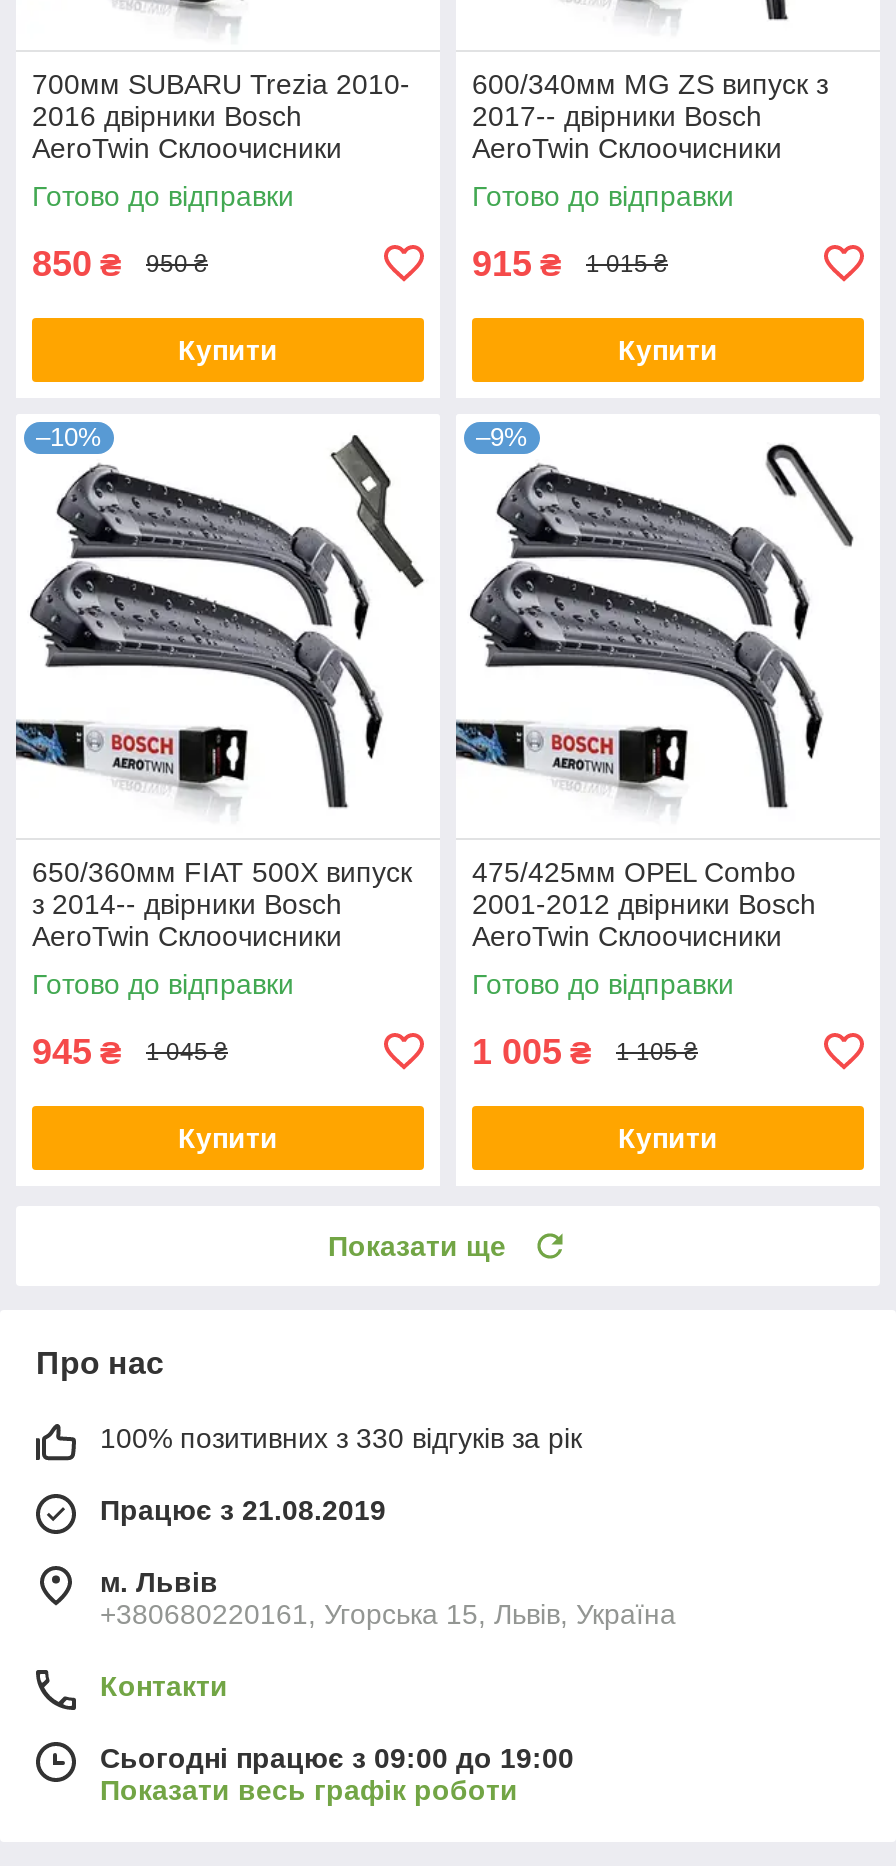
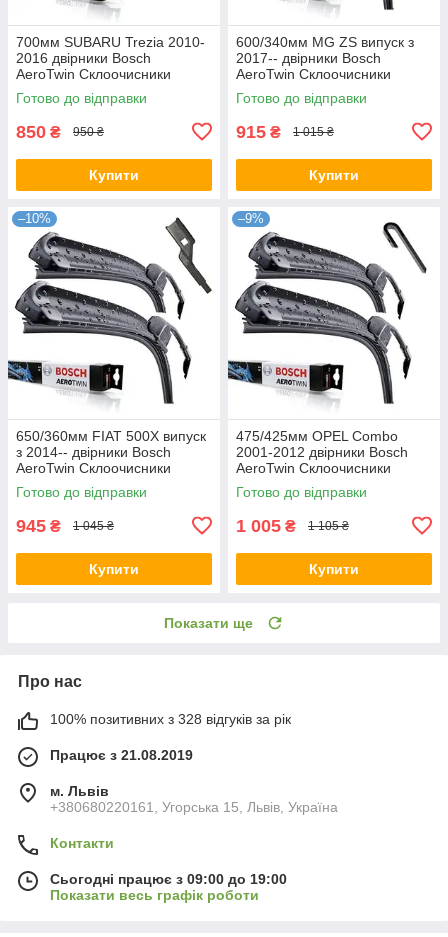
- 100% позитивних з 330 відгуків за рік
+ 100% позитивних з 328 відгуків за рік
